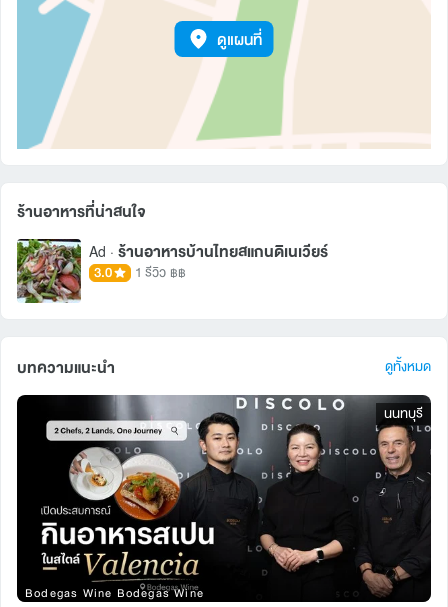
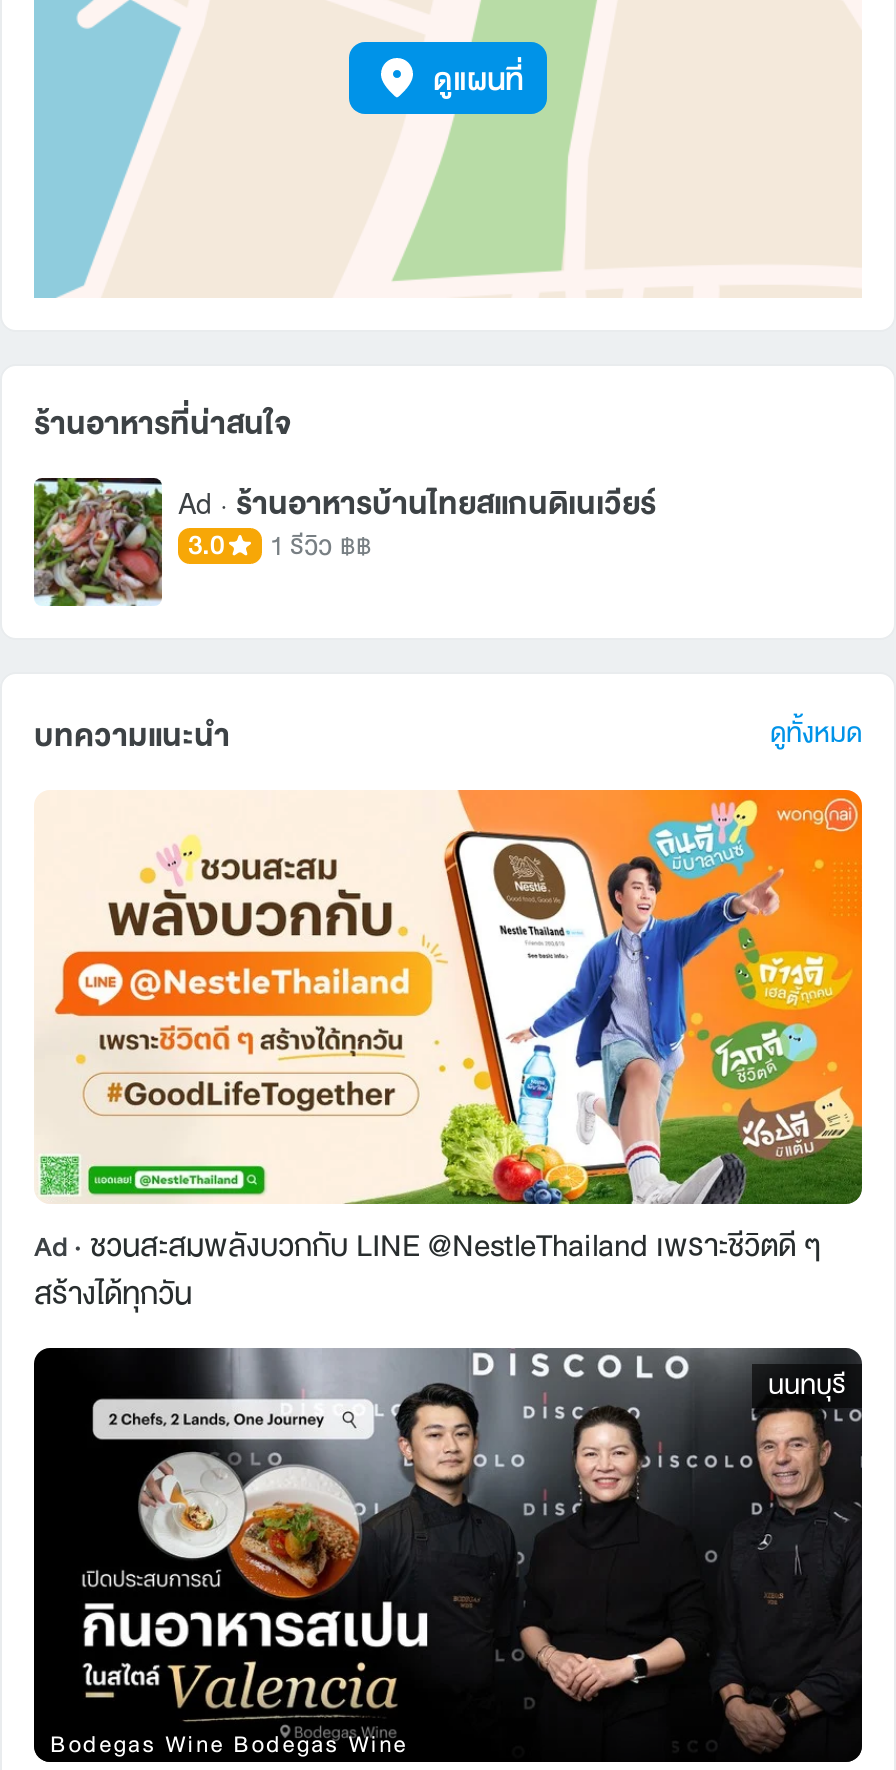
+ [image]
+ Ad · ชวนสะสมพลังบวกกับ LINE @NestleThailand เพราะชีวิตดี ๆ
+ สร้างได้ทุกวัน
